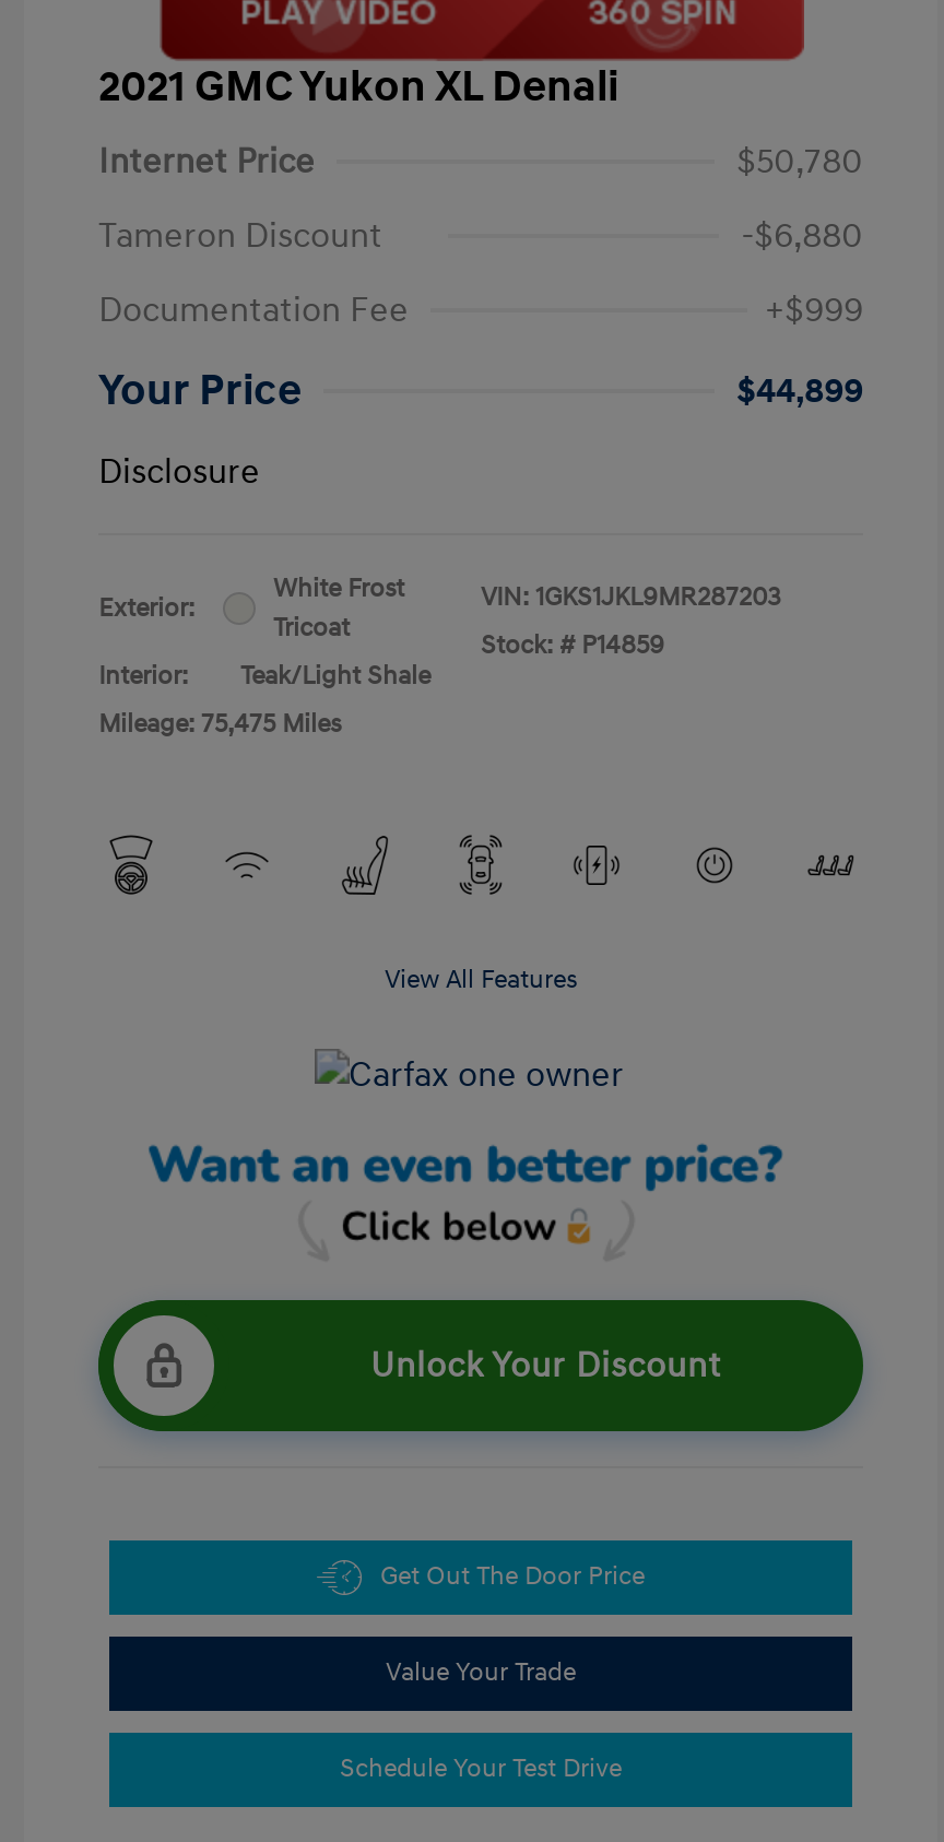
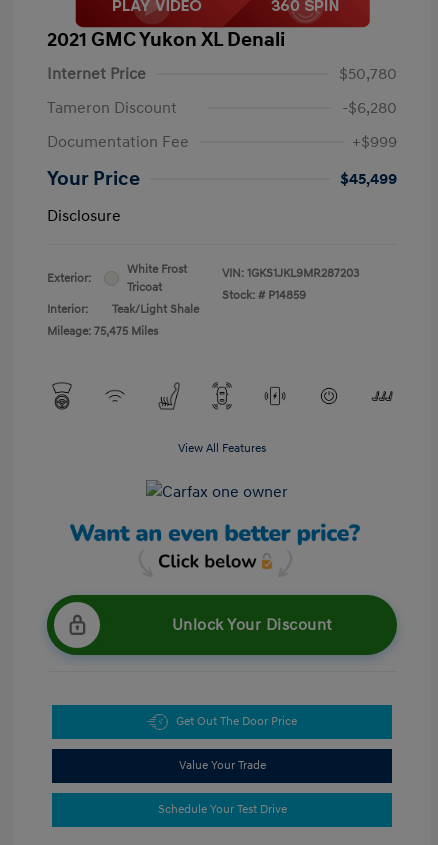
- -$6,880
+ -$6,280

- $44,899
+ $45,499
